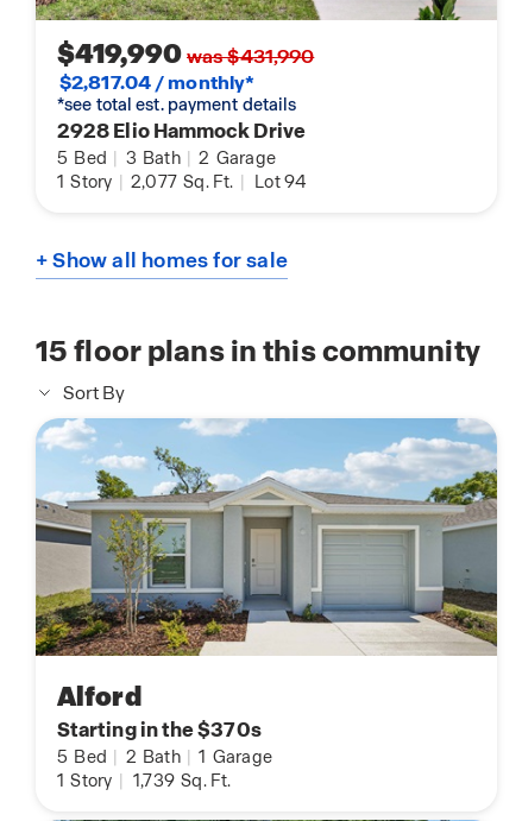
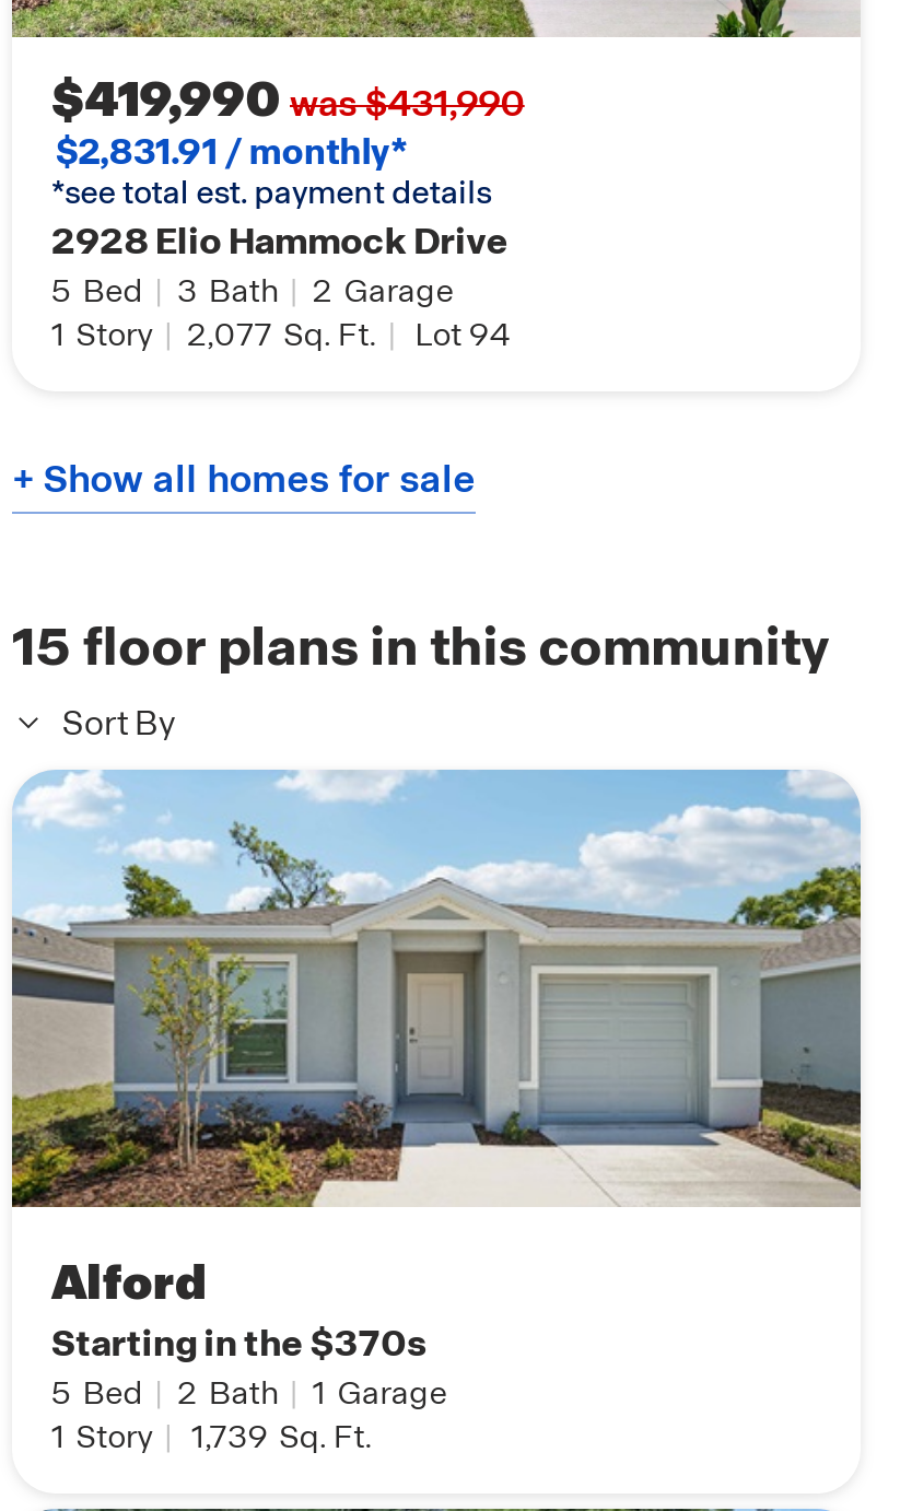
- $2,817.04 / monthly*
+ $2,831.91 / monthly*
